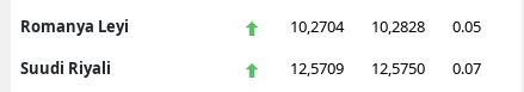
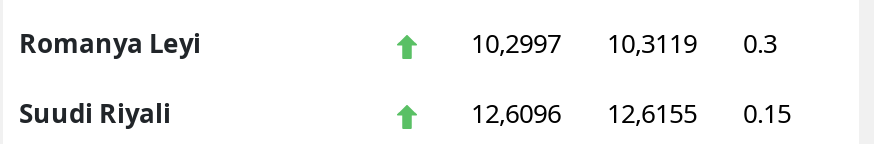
- 10,2704
+ 10,2997

- 10,2828
+ 10,3119

- 0.05
+ 0.3

- 12,5709
+ 12,6096

- 12,5750
+ 12,6155

- 0.07
+ 0.15
